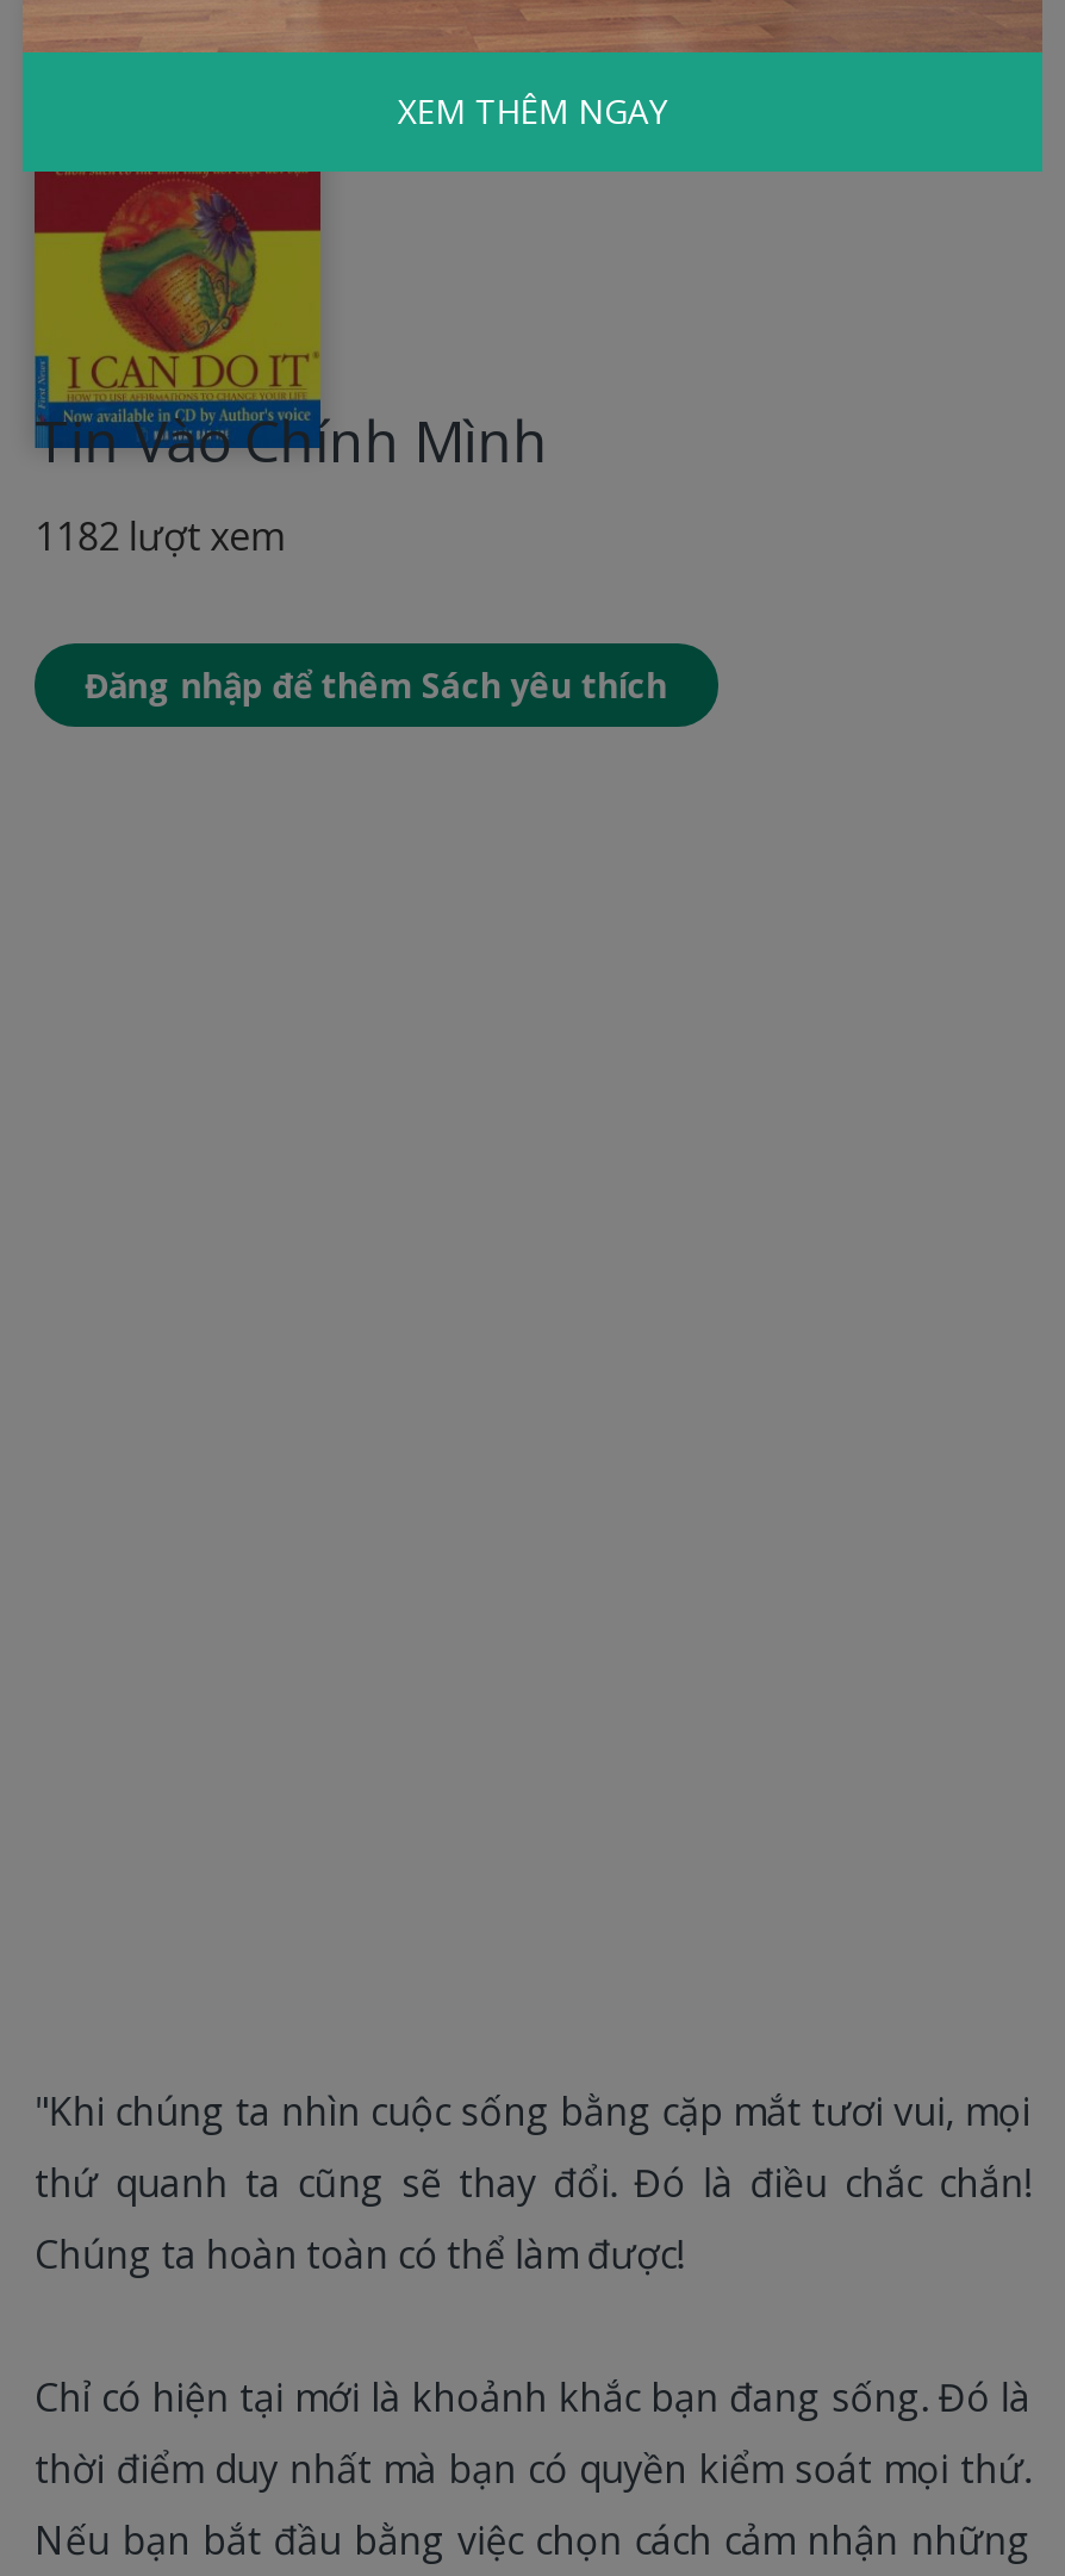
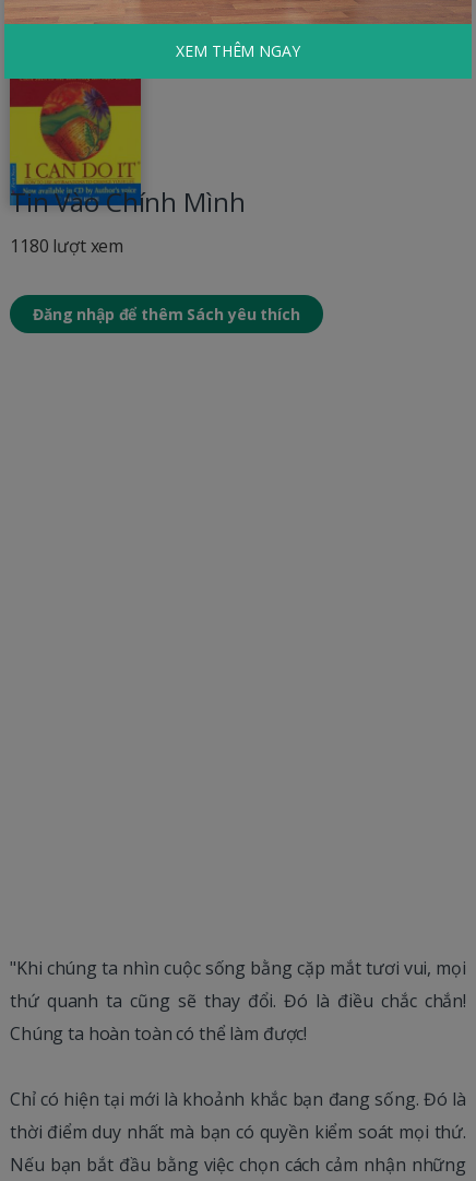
- 1182 lượt xem
+ 1180 lượt xem
